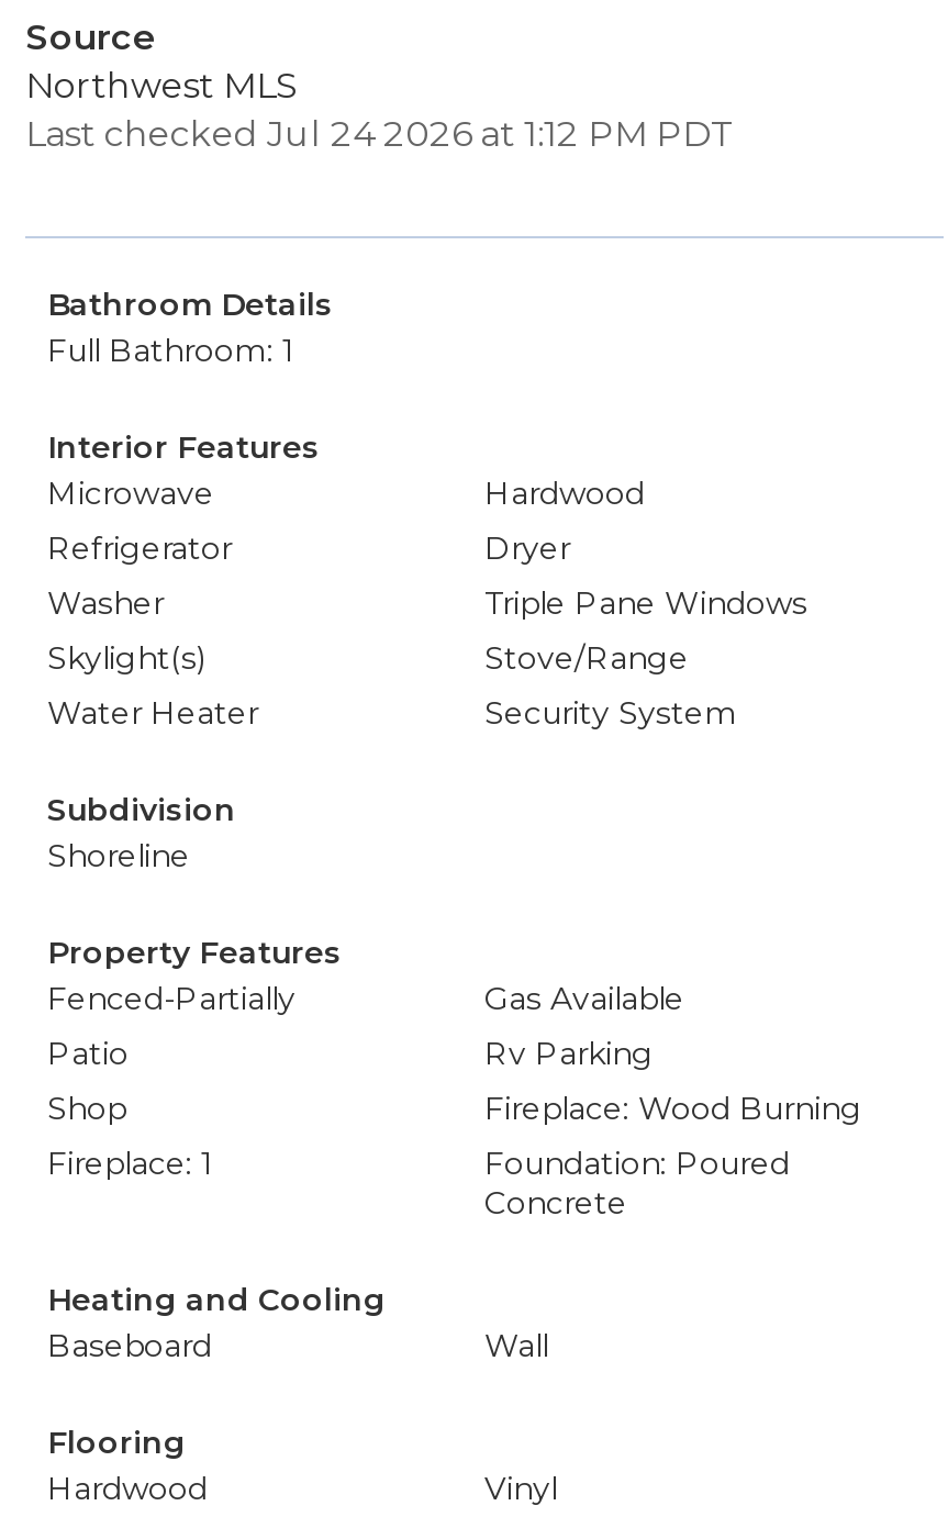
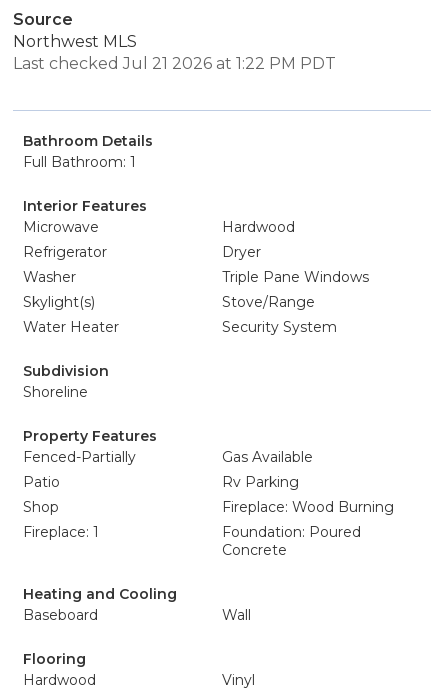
- Last checked Jul 24 2026 at 1:12 PM PDT
+ Last checked Jul 21 2026 at 1:22 PM PDT
